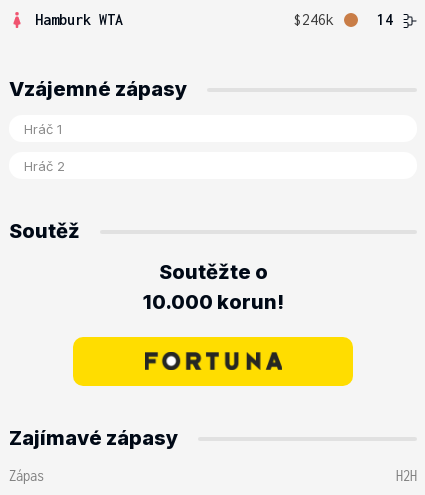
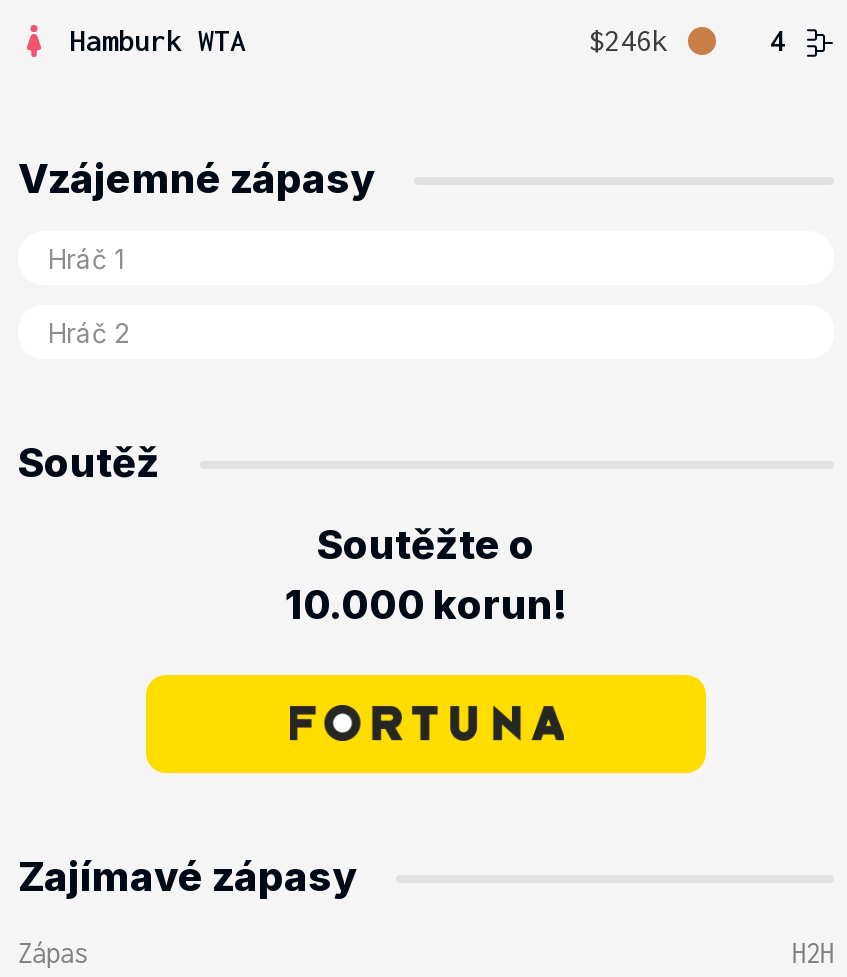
- 14
+ 4
